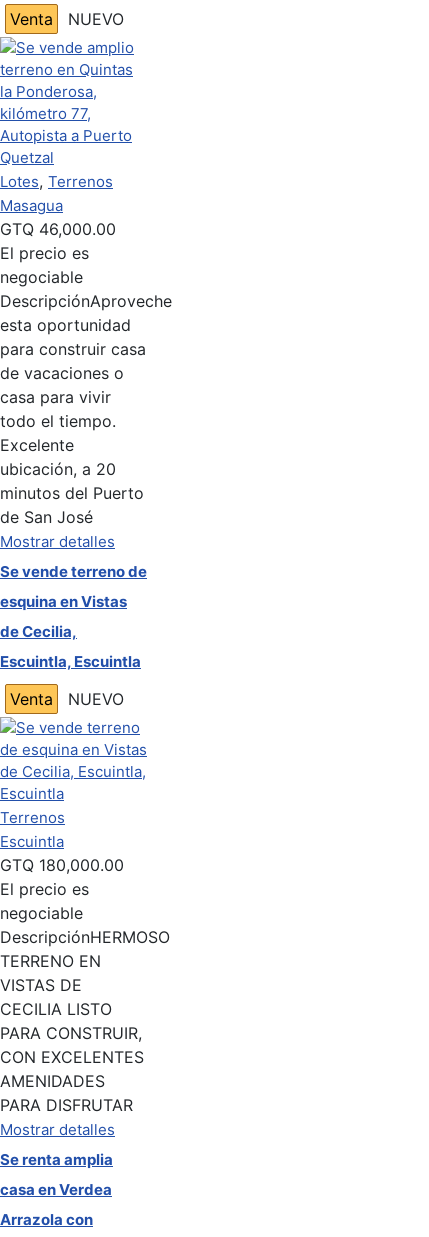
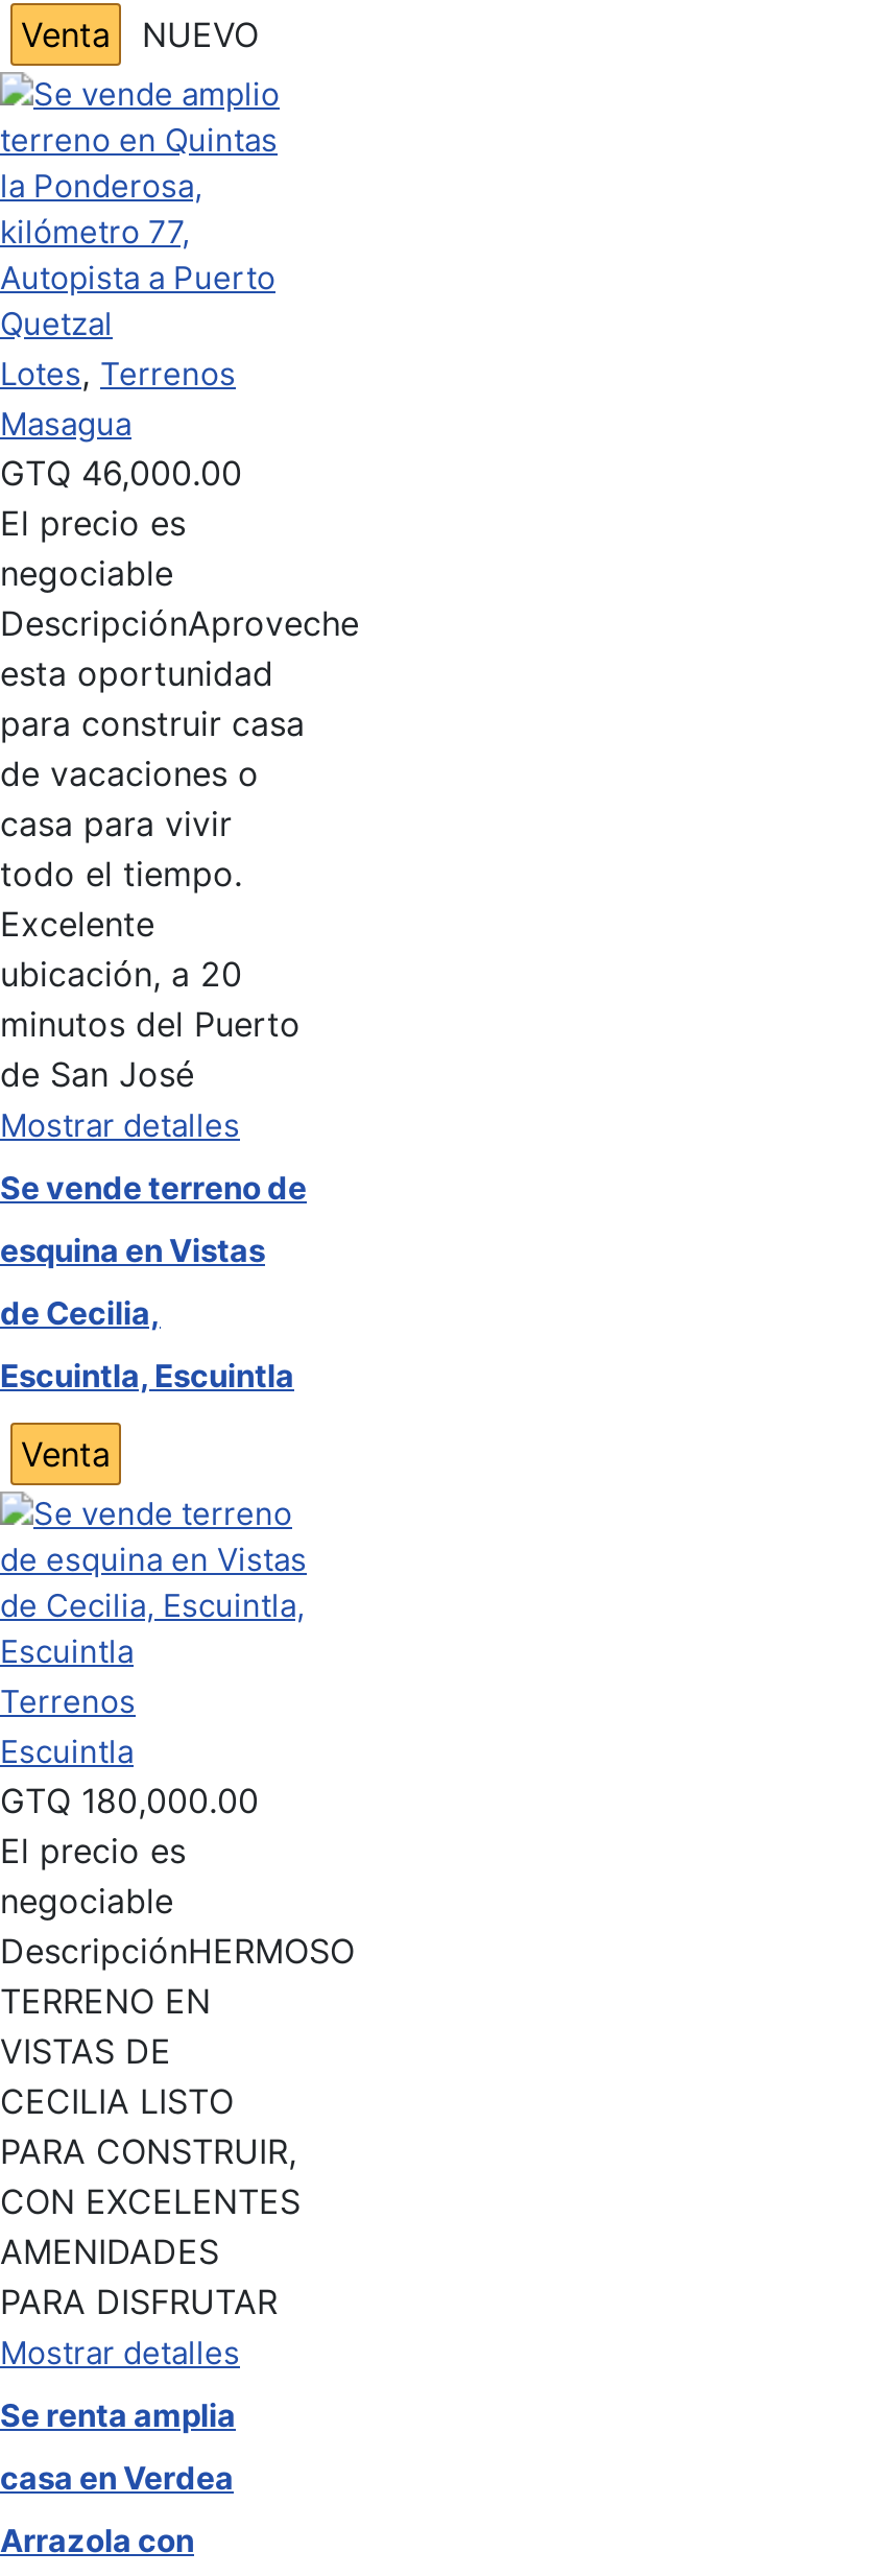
- NUEVO
